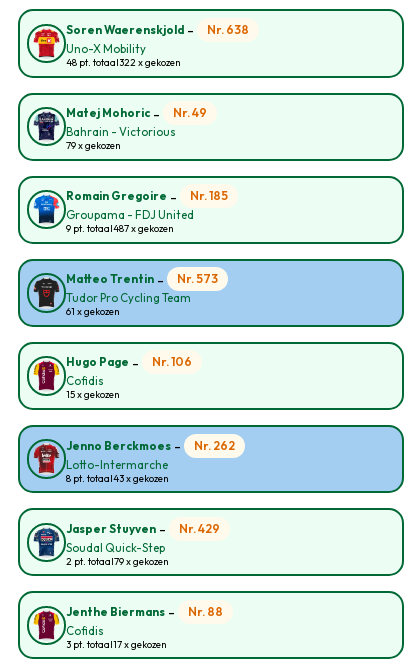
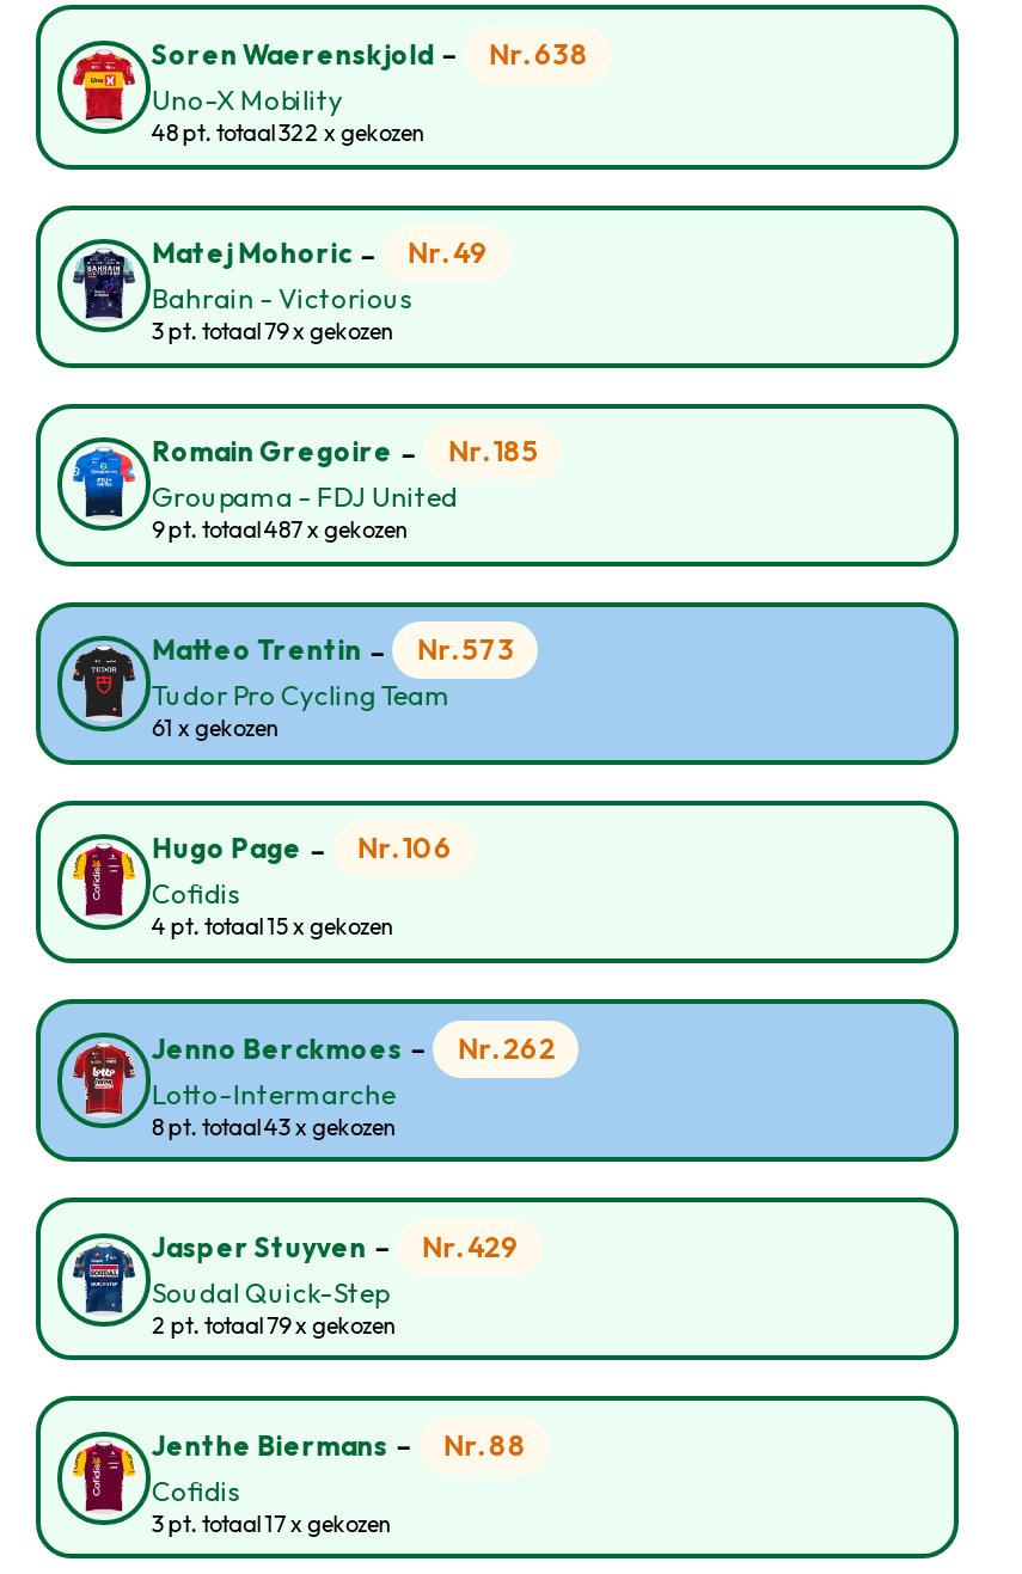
- 79 x gekozen
+ 3 pt. totaal79 x gekozen

- 15 x gekozen
+ 4 pt. totaal15 x gekozen
